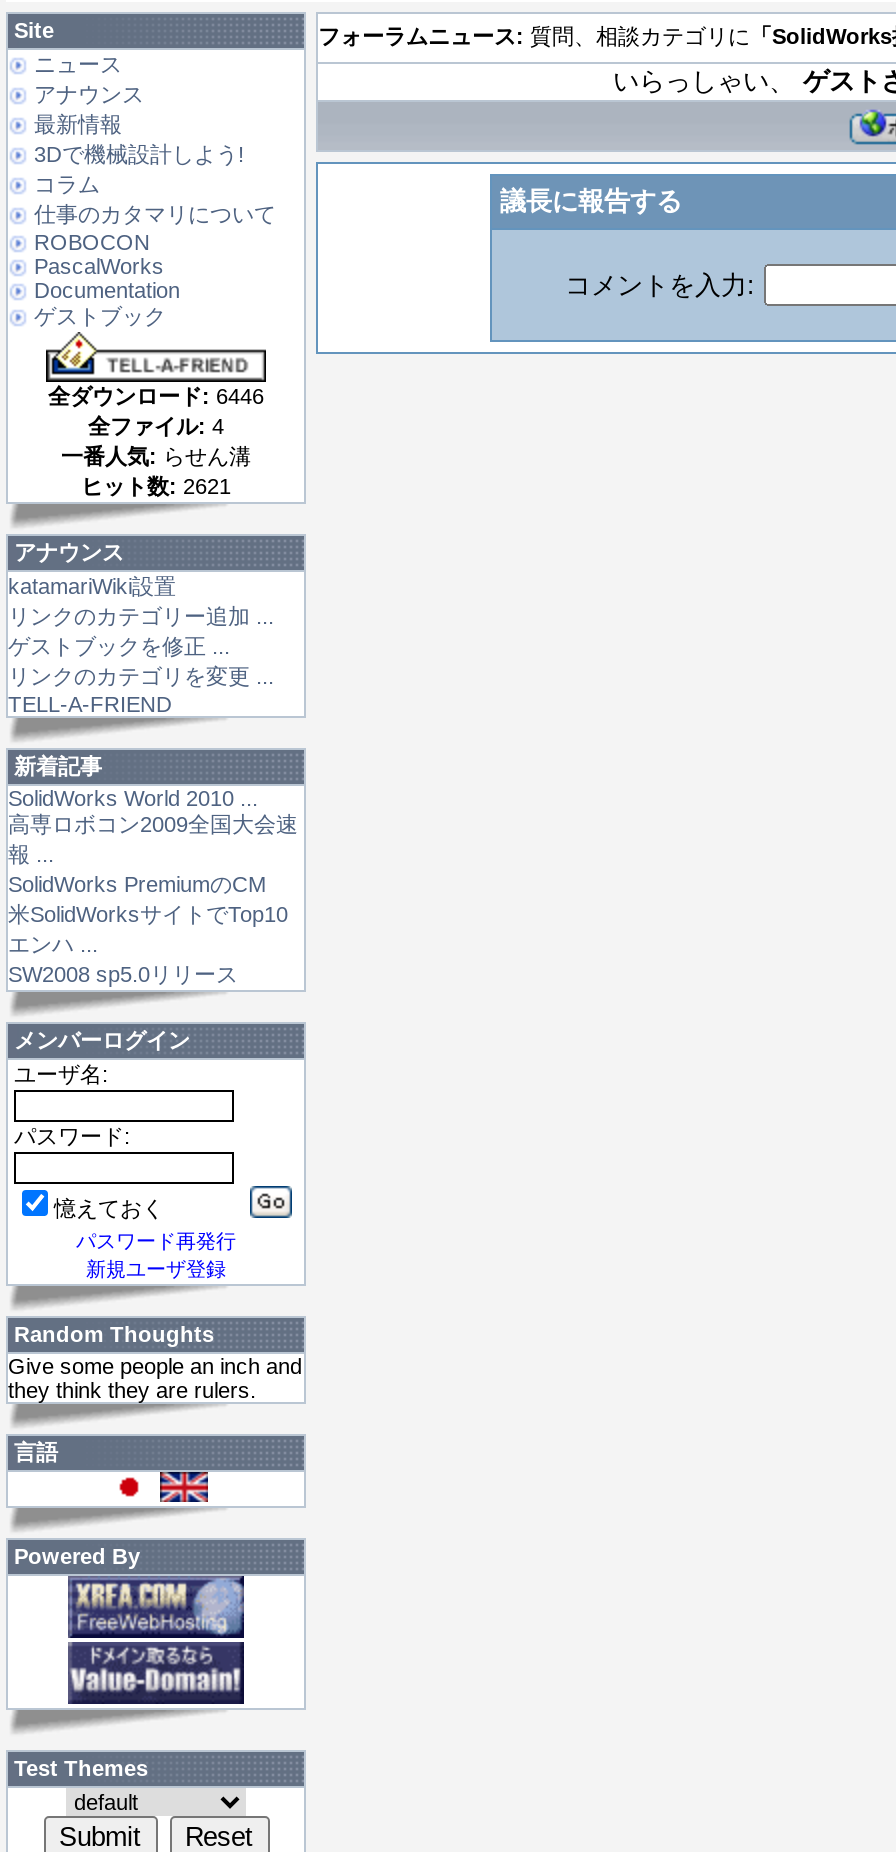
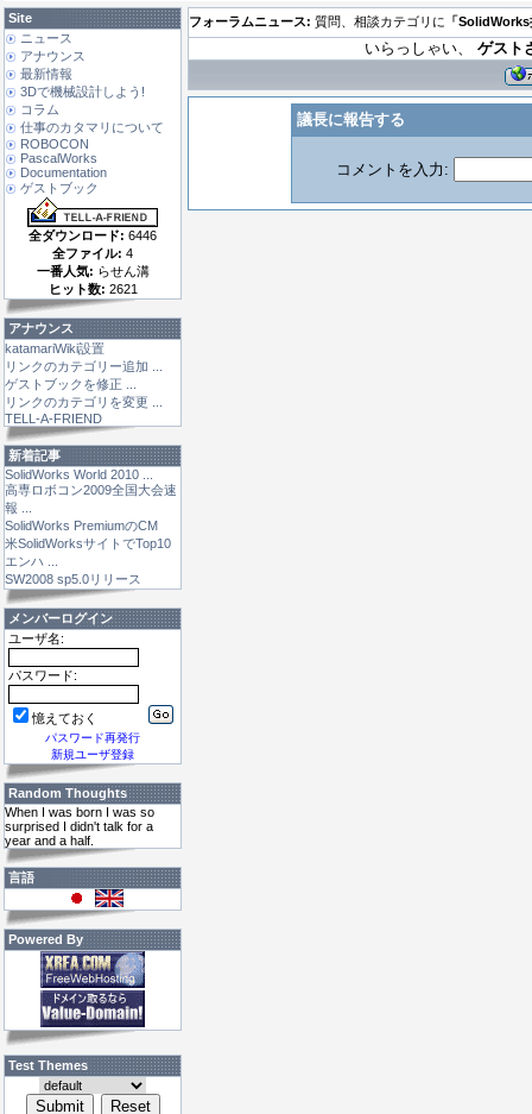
- Give some people an inch and
- they think they are rulers.
+ When I was born I was so
+ surprised I didn't talk for a
+ year and a half.
